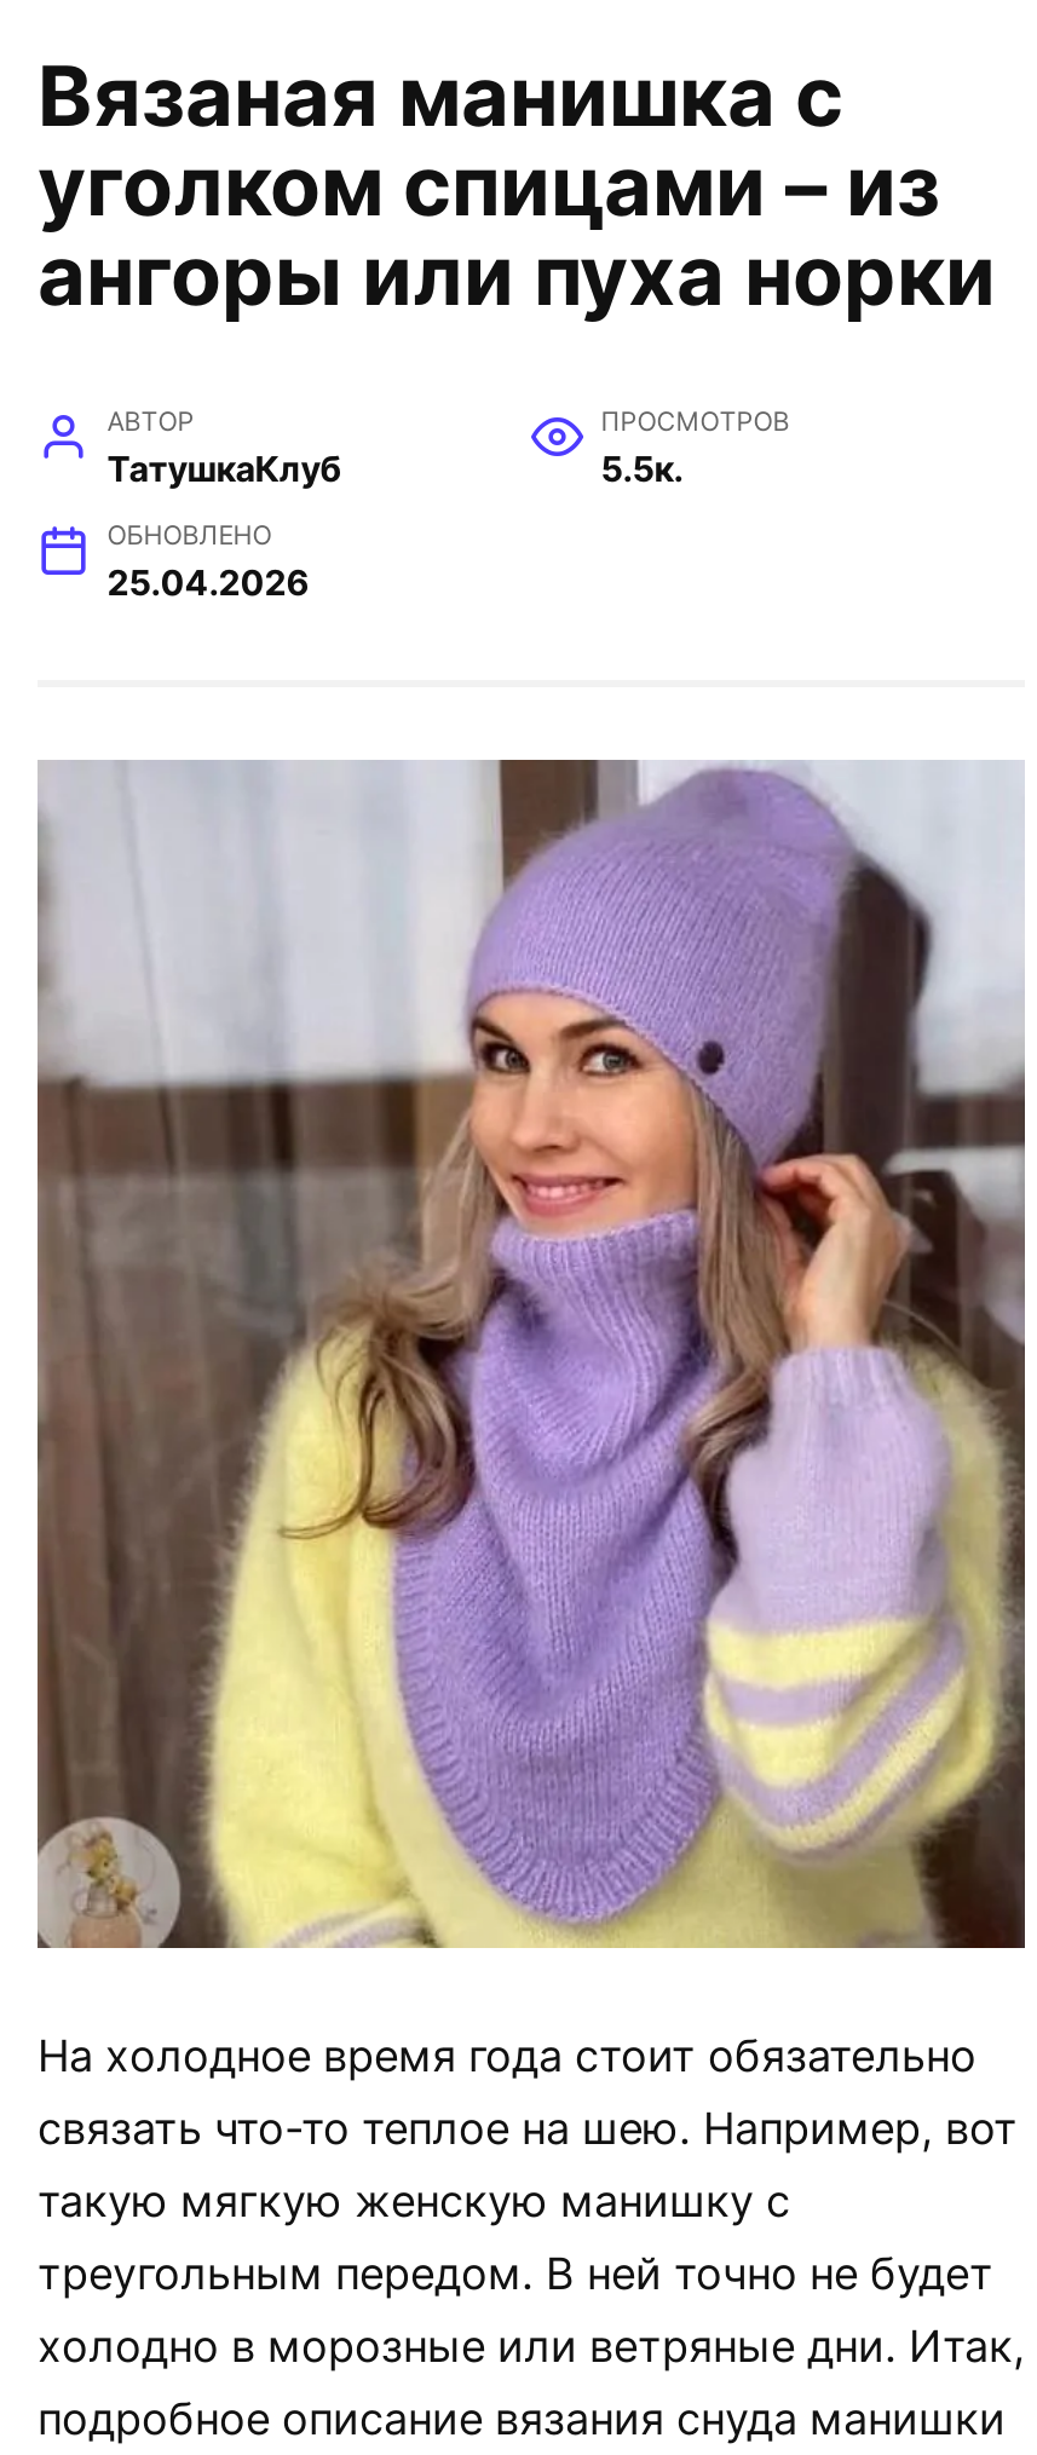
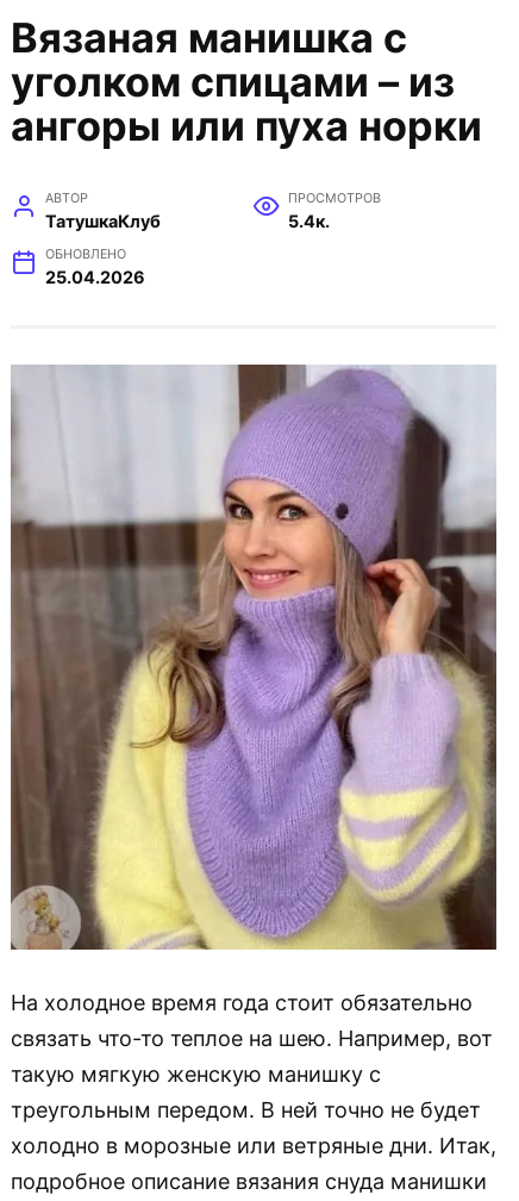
- 5.5к.
+ 5.4к.
